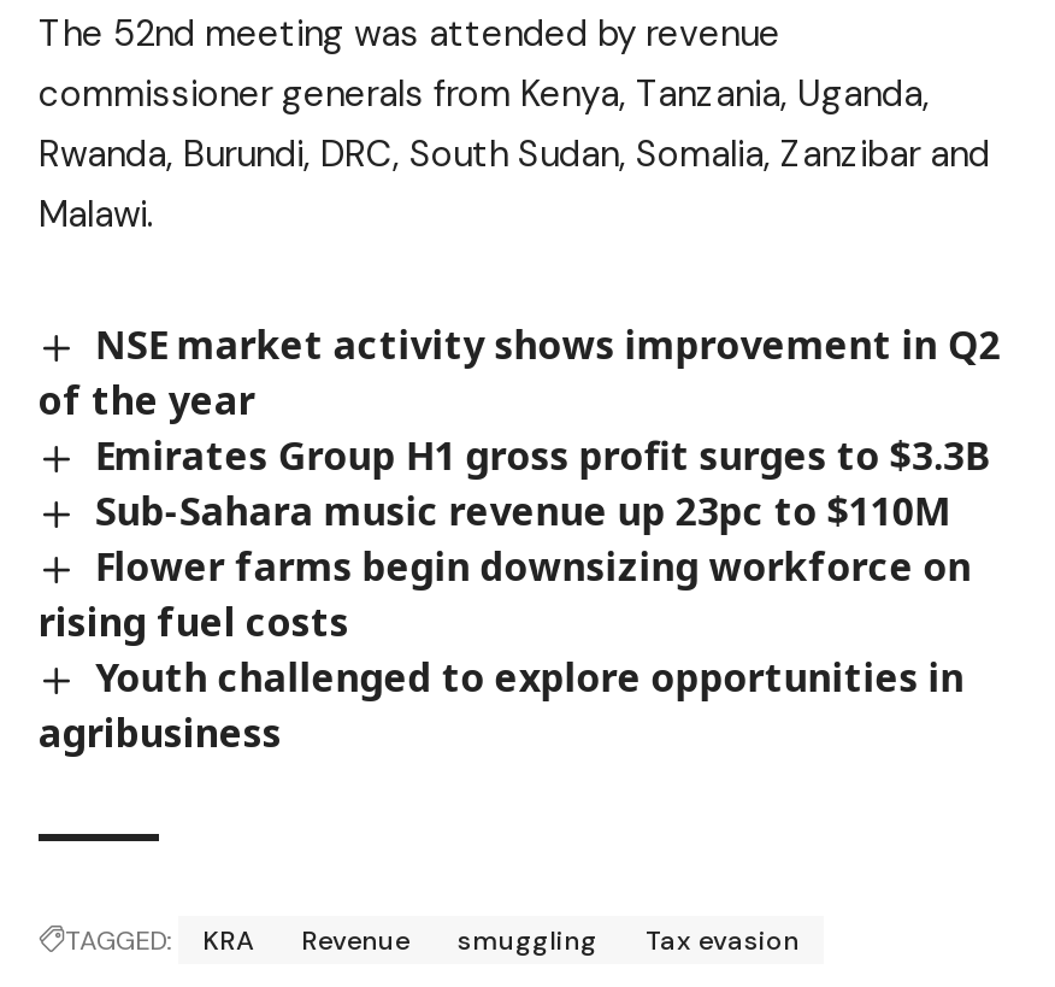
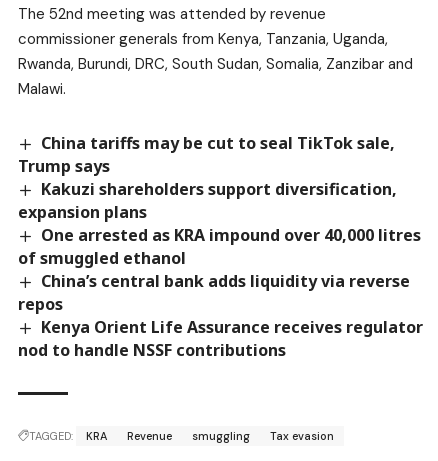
- NSE market activity shows improvement in Q2
- of the year
- Emirates Group H1 gross profit surges to $3.3B
- Sub-Sahara music revenue up 23pc to $110M
- Flower farms begin downsizing workforce on
- rising fuel costs
- Youth challenged to explore opportunities in
- agribusiness
+ China tariffs may be cut to seal TikTok sale,
+ Trump says
+ Kakuzi shareholders support diversification,
+ expansion plans
+ One arrested as KRA impound over 40,000 litres
+ of smuggled ethanol
+ China’s central bank adds liquidity via reverse
+ repos
+ Kenya Orient Life Assurance receives regulator
+ nod to handle NSSF contributions
